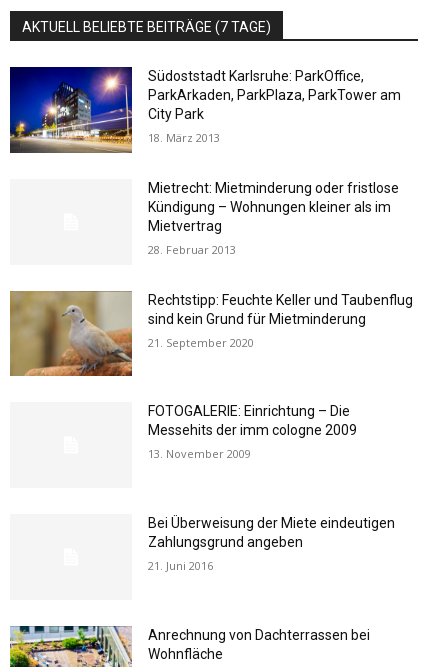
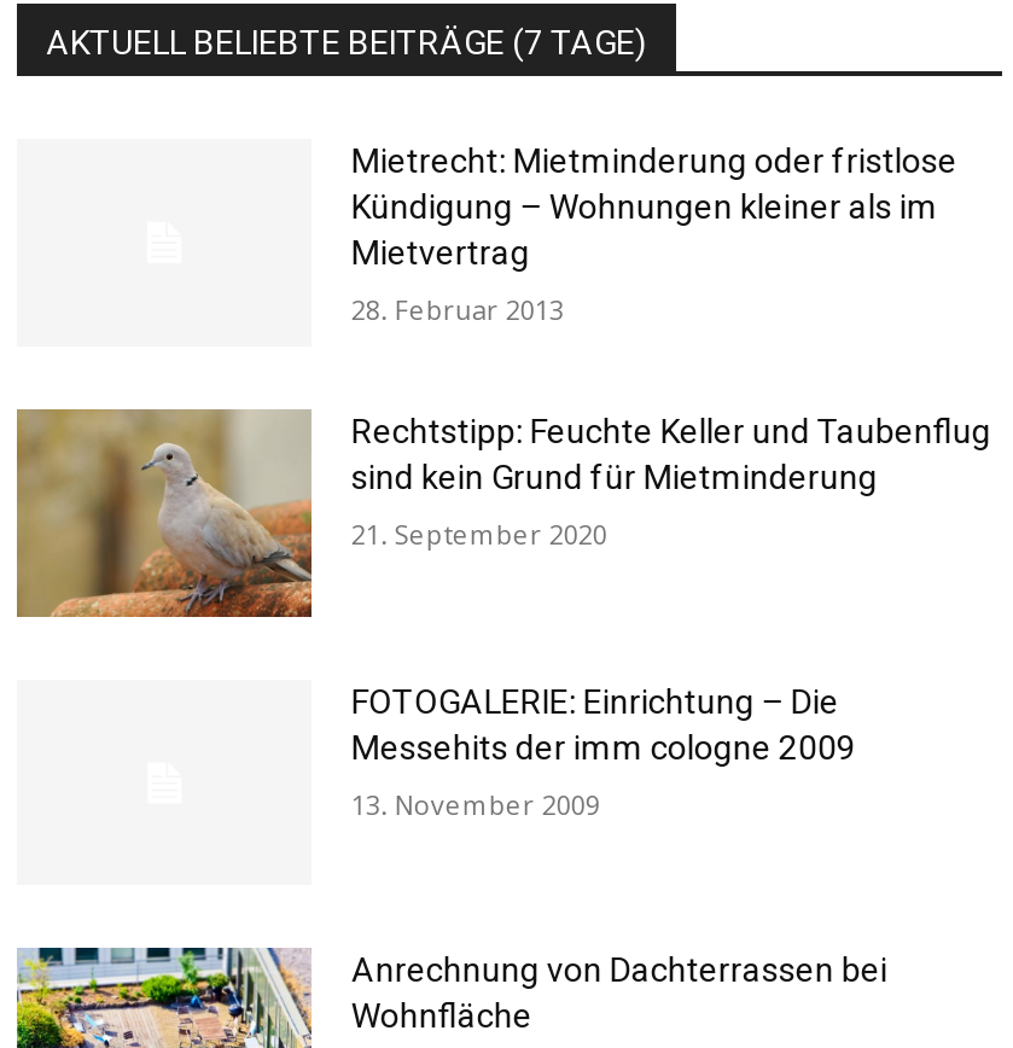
- [image]
- Südoststadt Karlsruhe: ParkOffice,
- ParkArkaden, ParkPlaza, ParkTower am
- City Park
- 18. März 2013

- Bei Überweisung der Miete eindeutigen
- Zahlungsgrund angeben
- 21. Juni 2016
